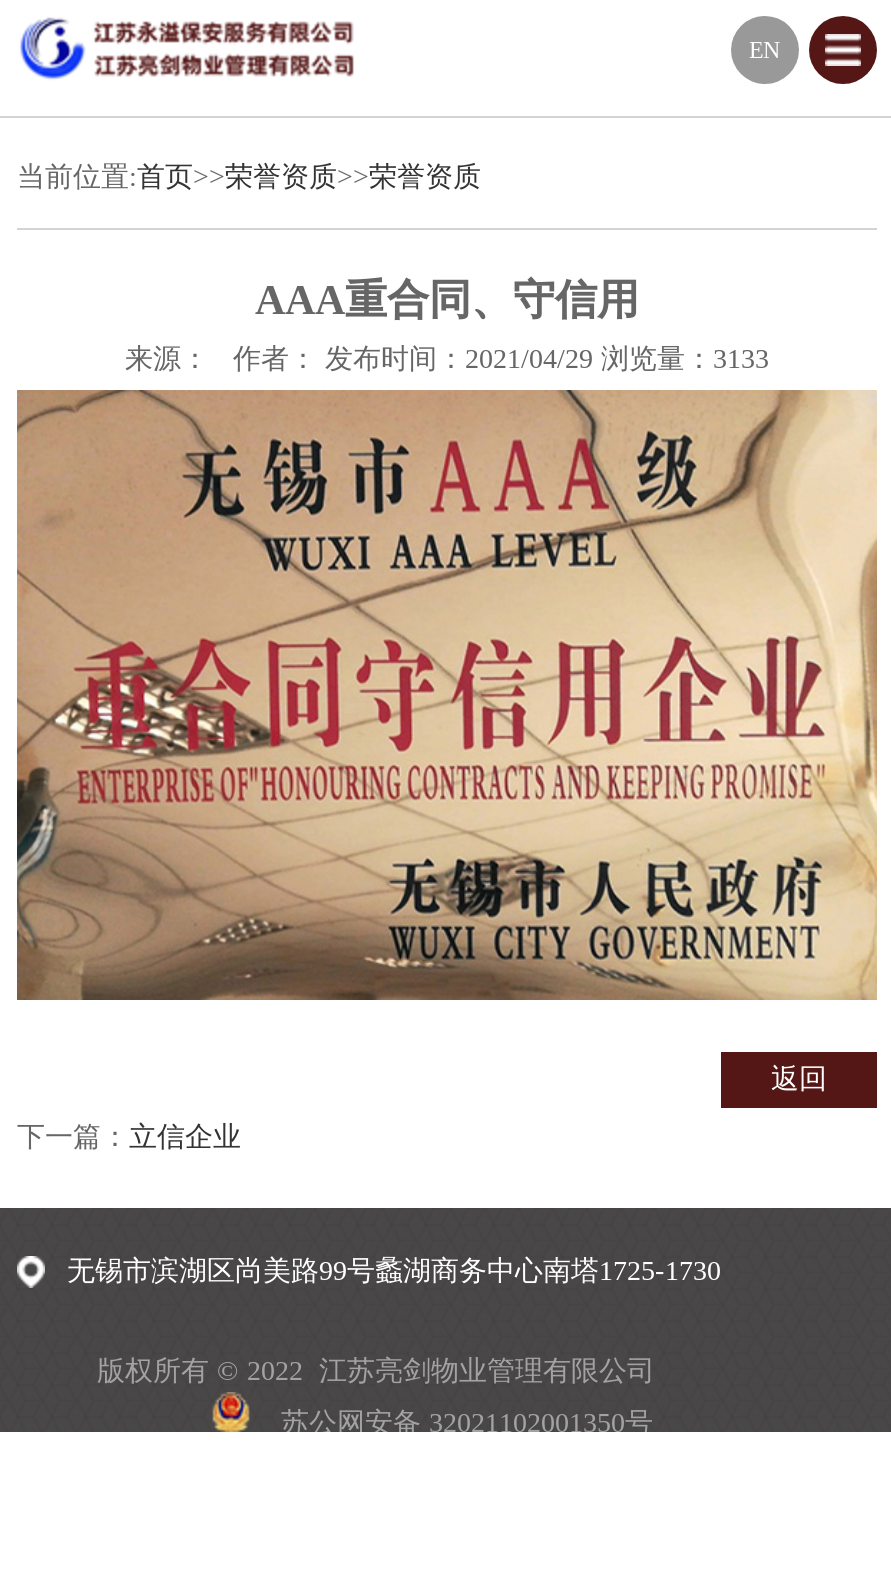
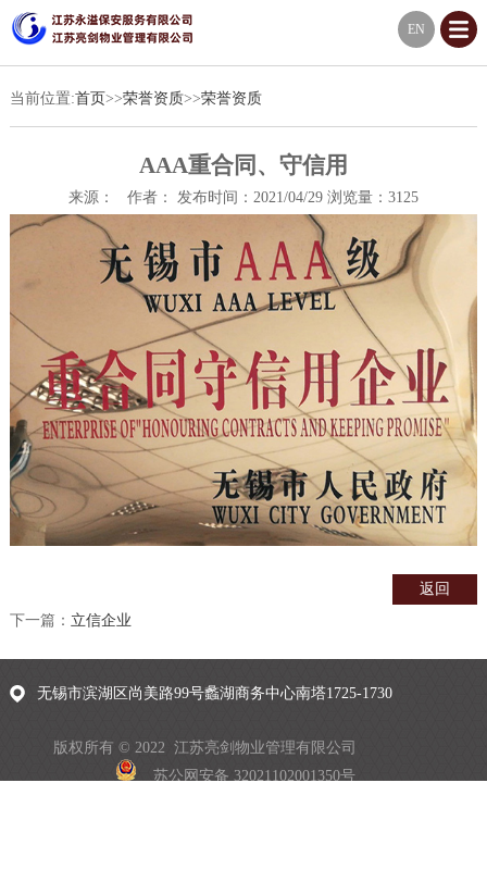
- 来源： 作者： 发布时间：2021/04/29 浏览量：3133
+ 来源： 作者： 发布时间：2021/04/29 浏览量：3125
